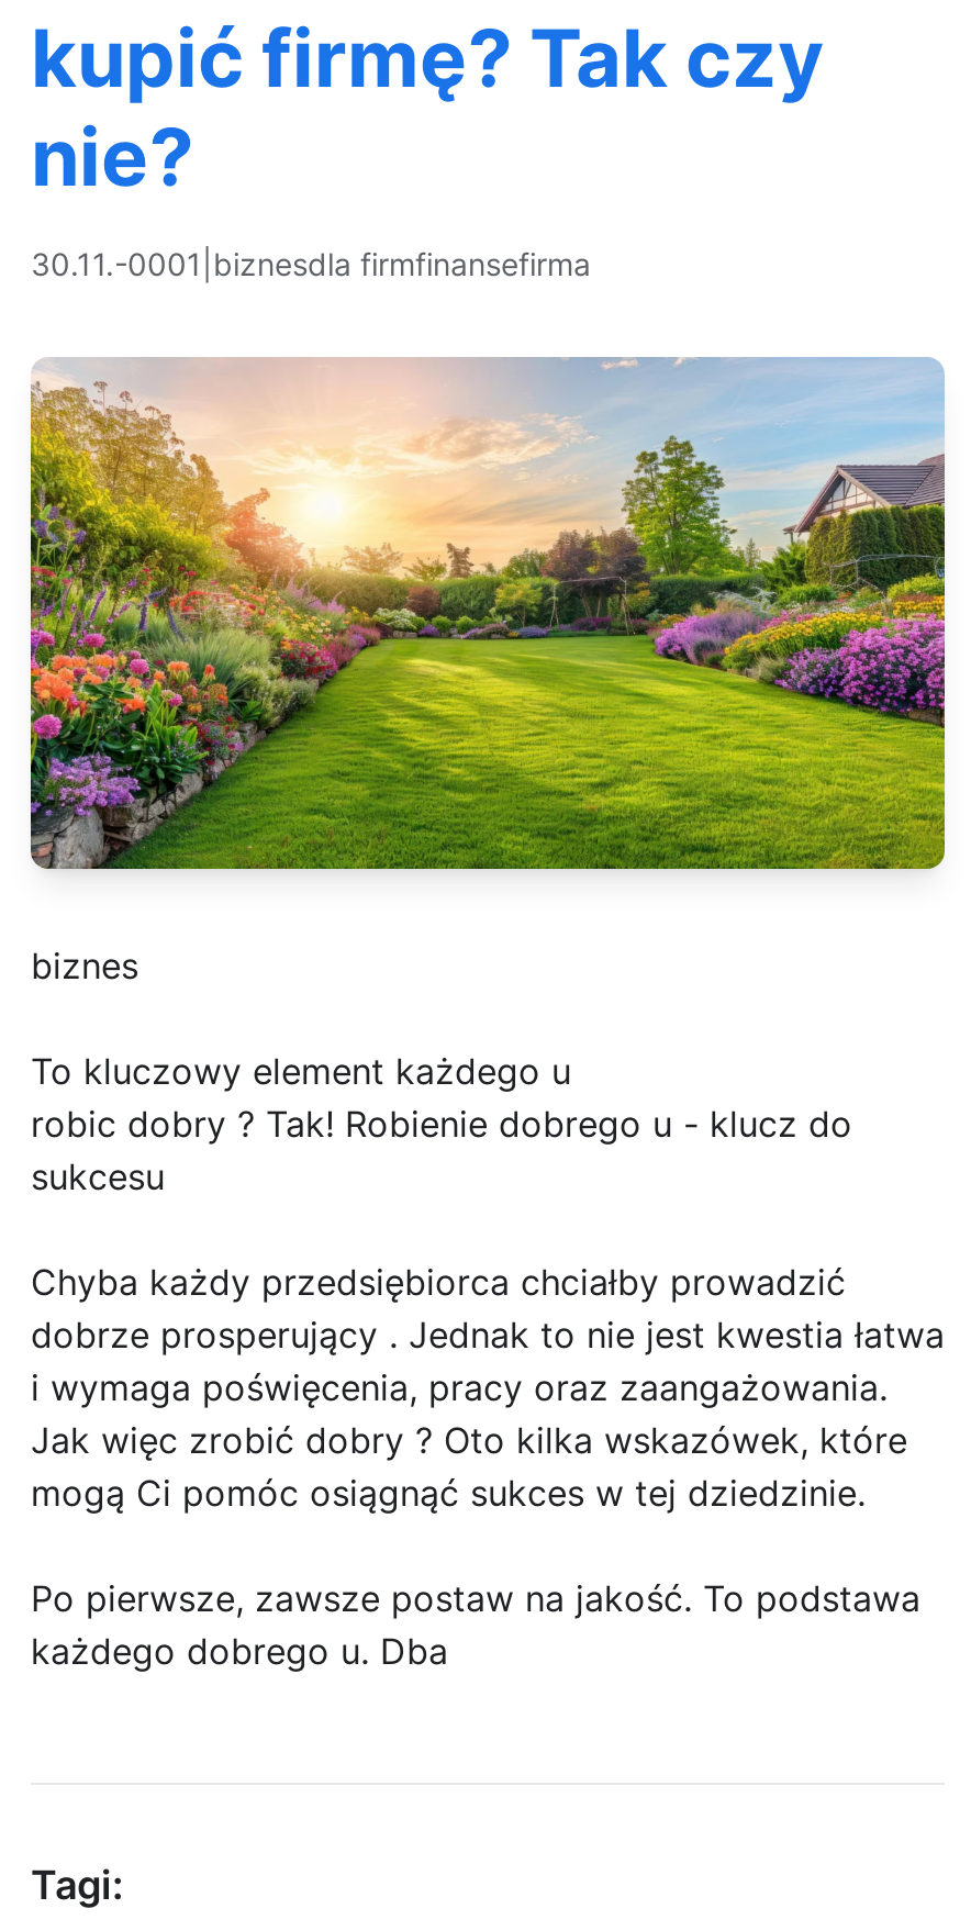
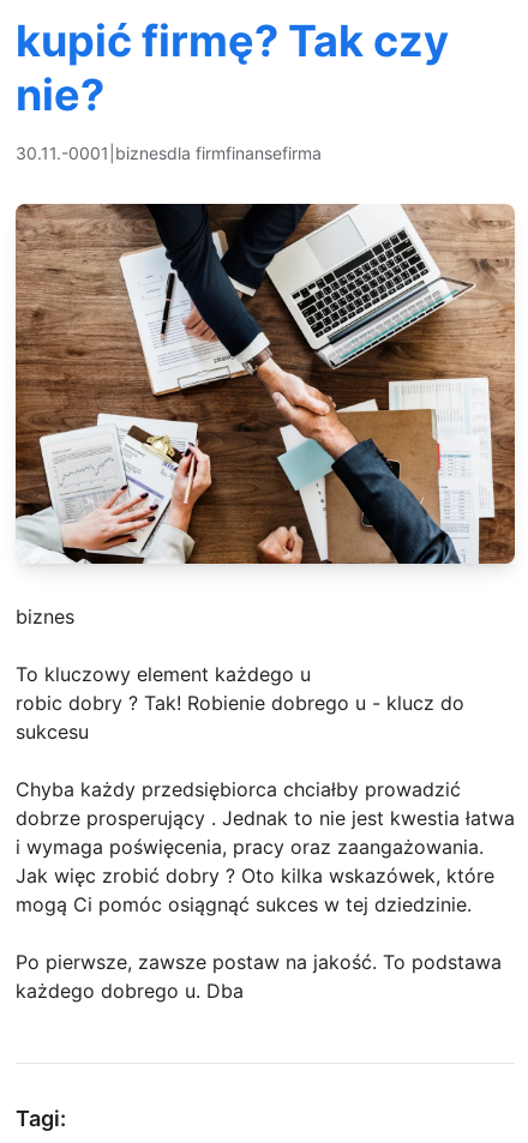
- [image]
+ [image]
